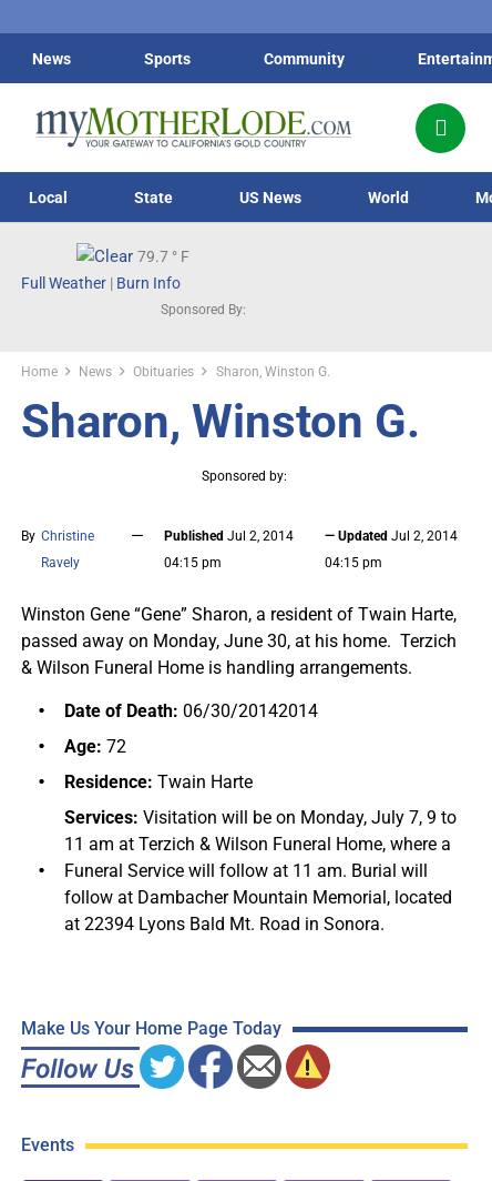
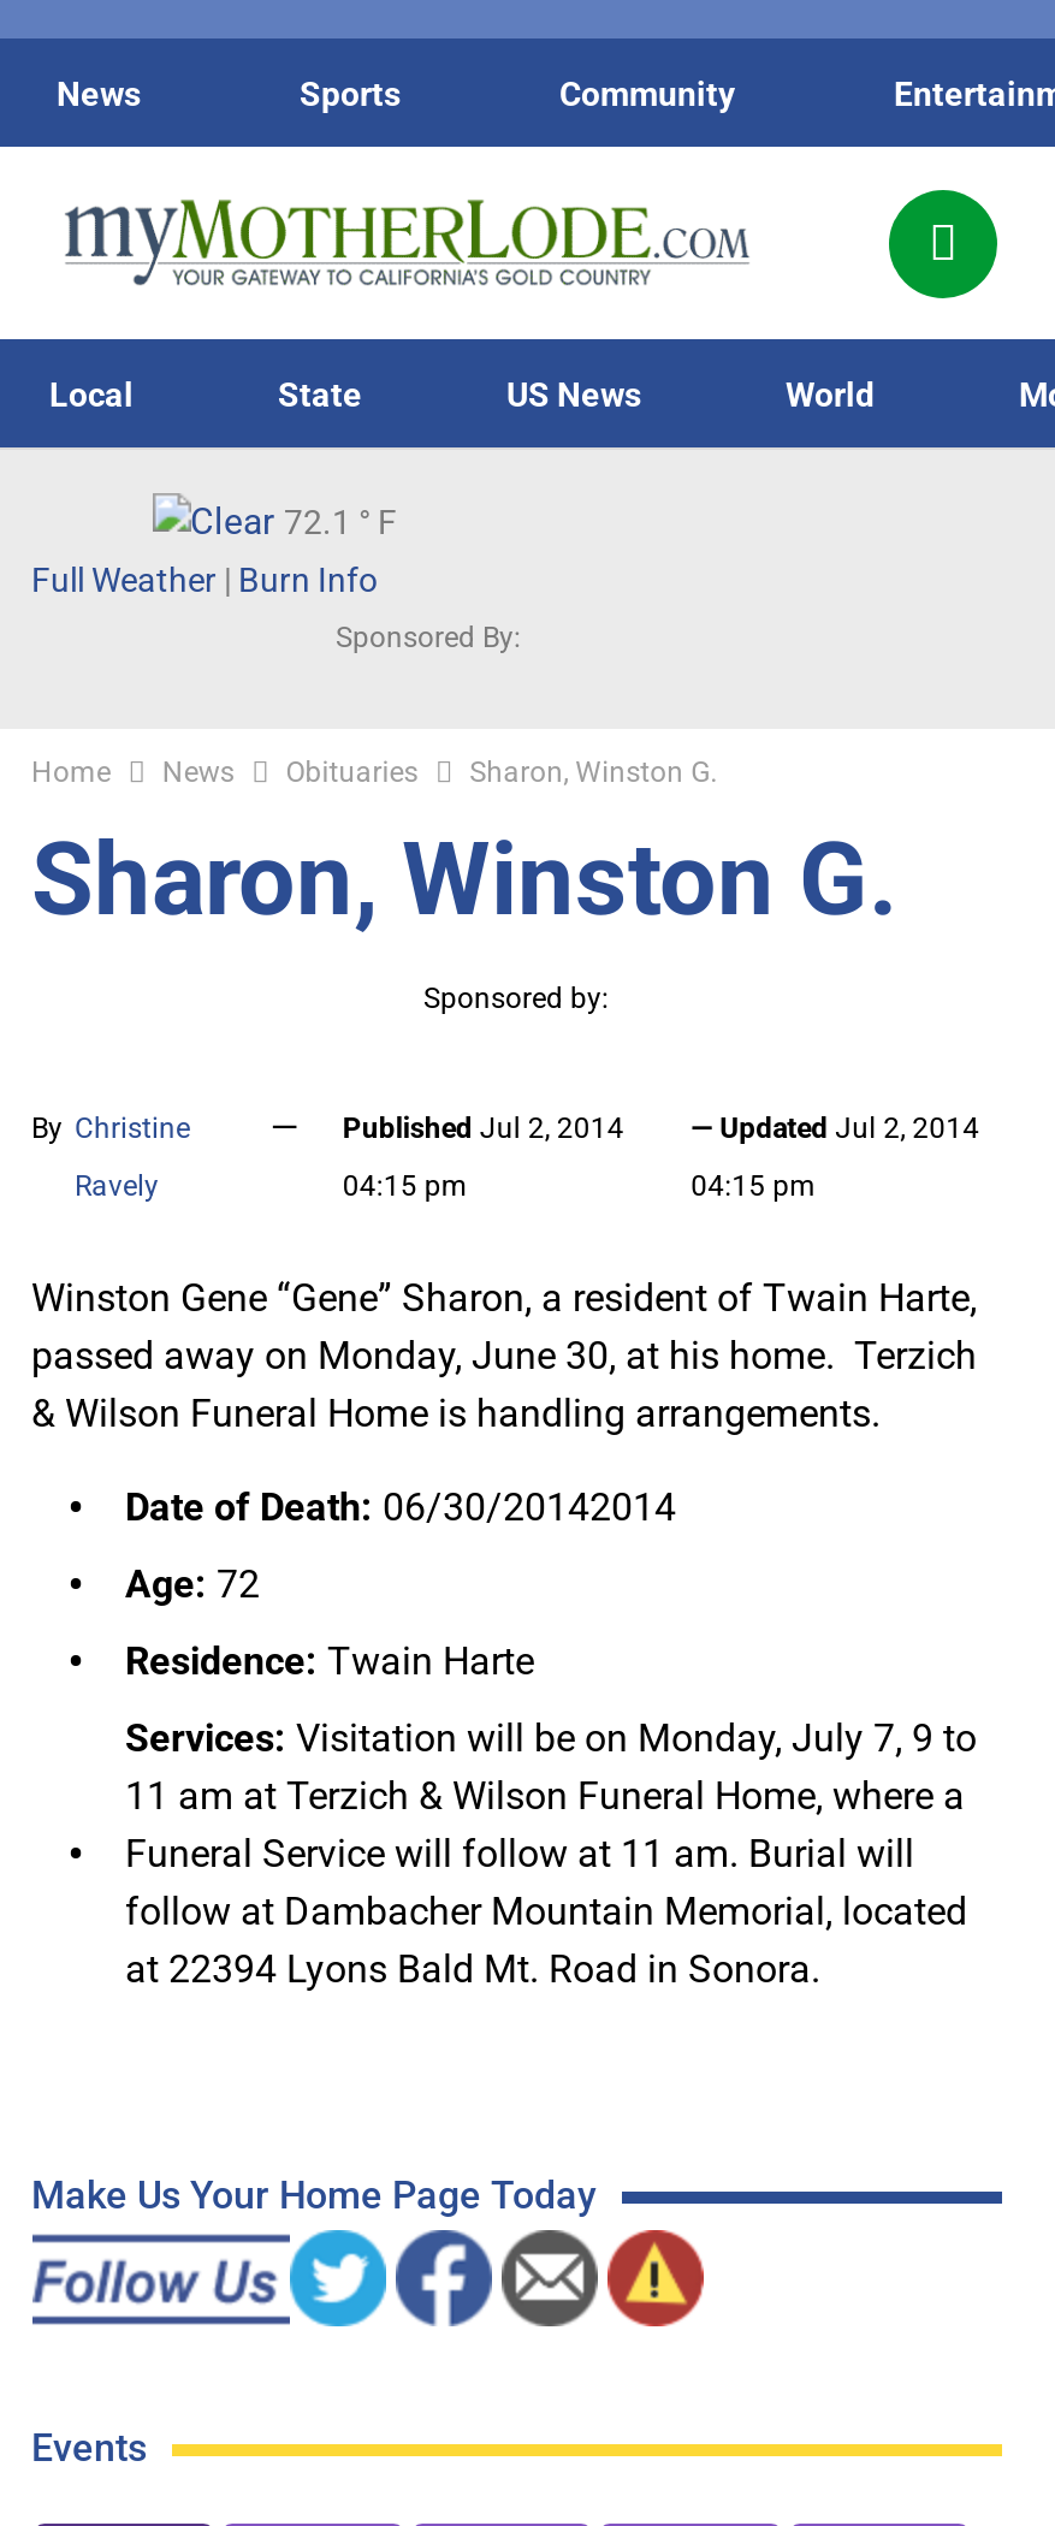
- 79.7 ° F
+ 72.1 ° F
